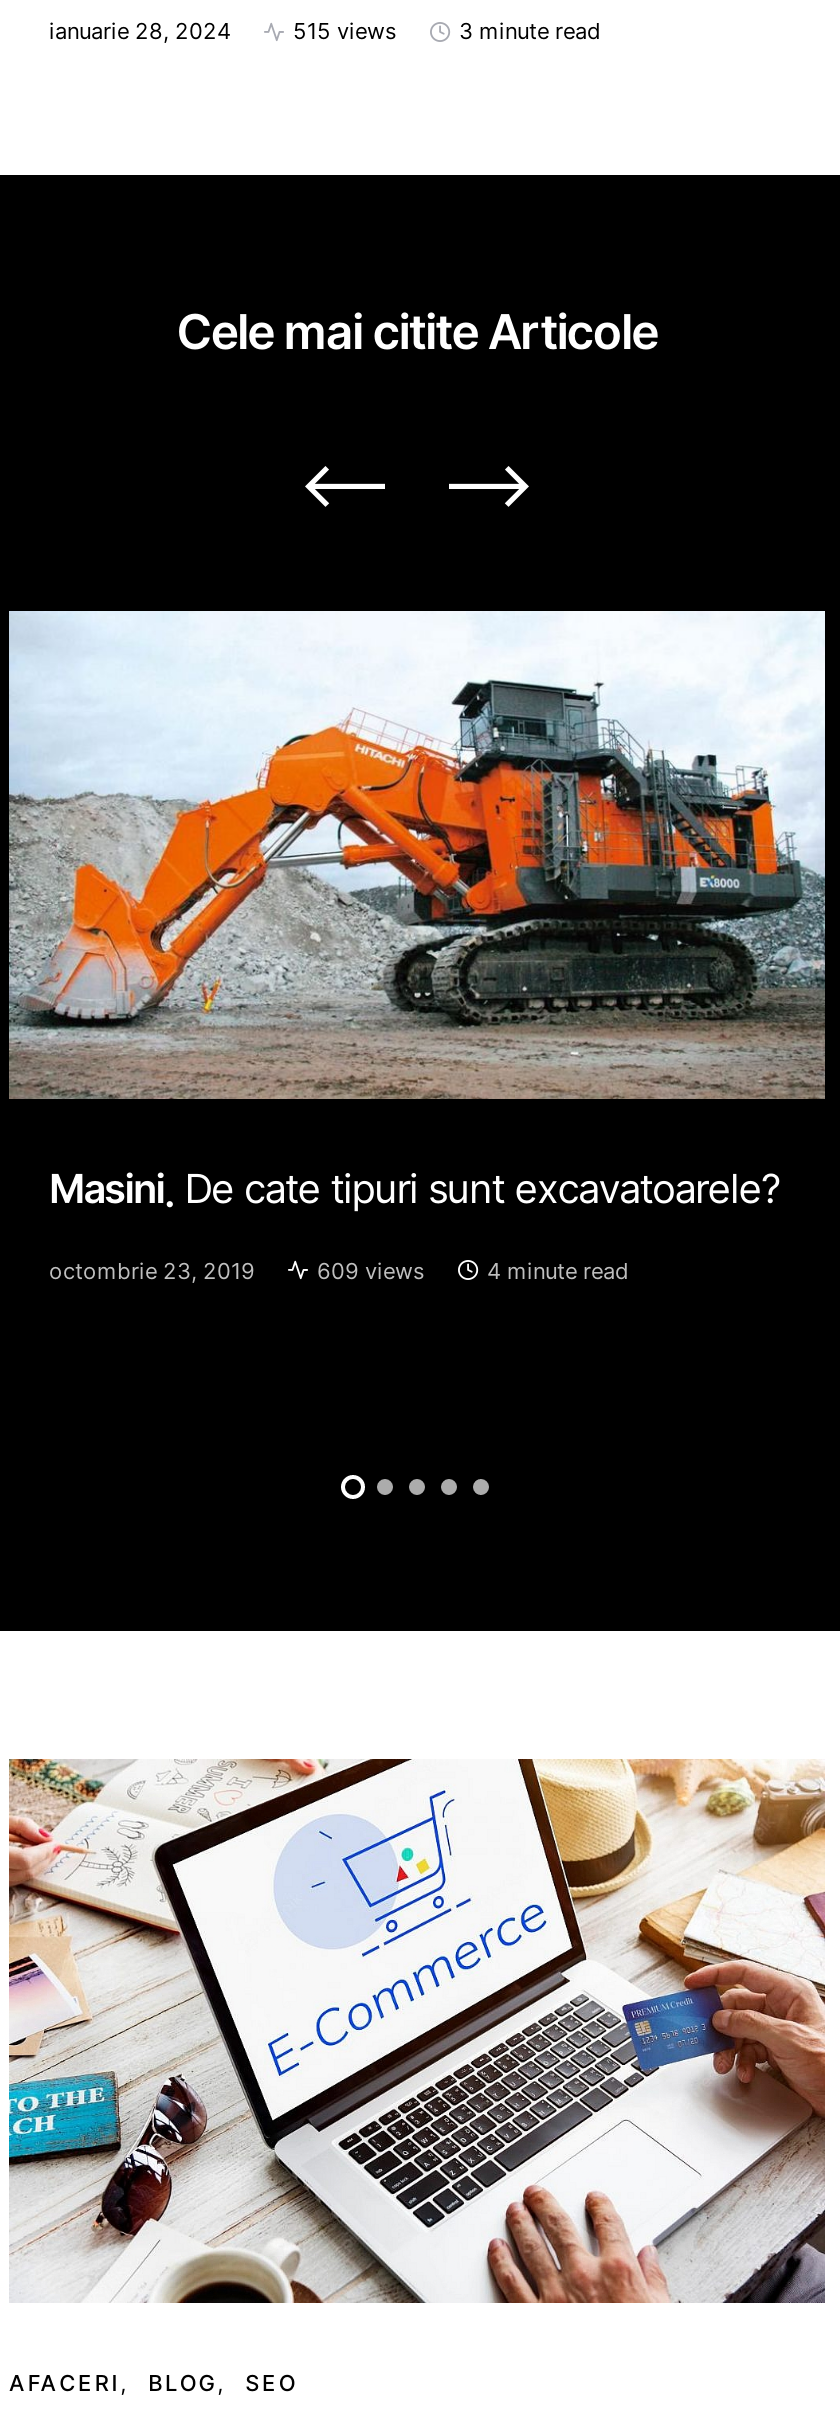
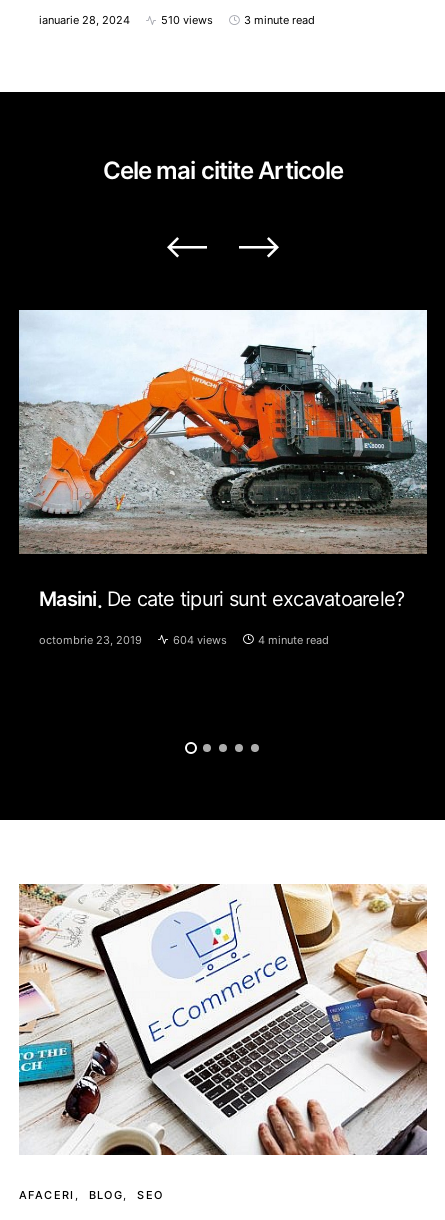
- 515 views
+ 510 views

- 609 views
+ 604 views
